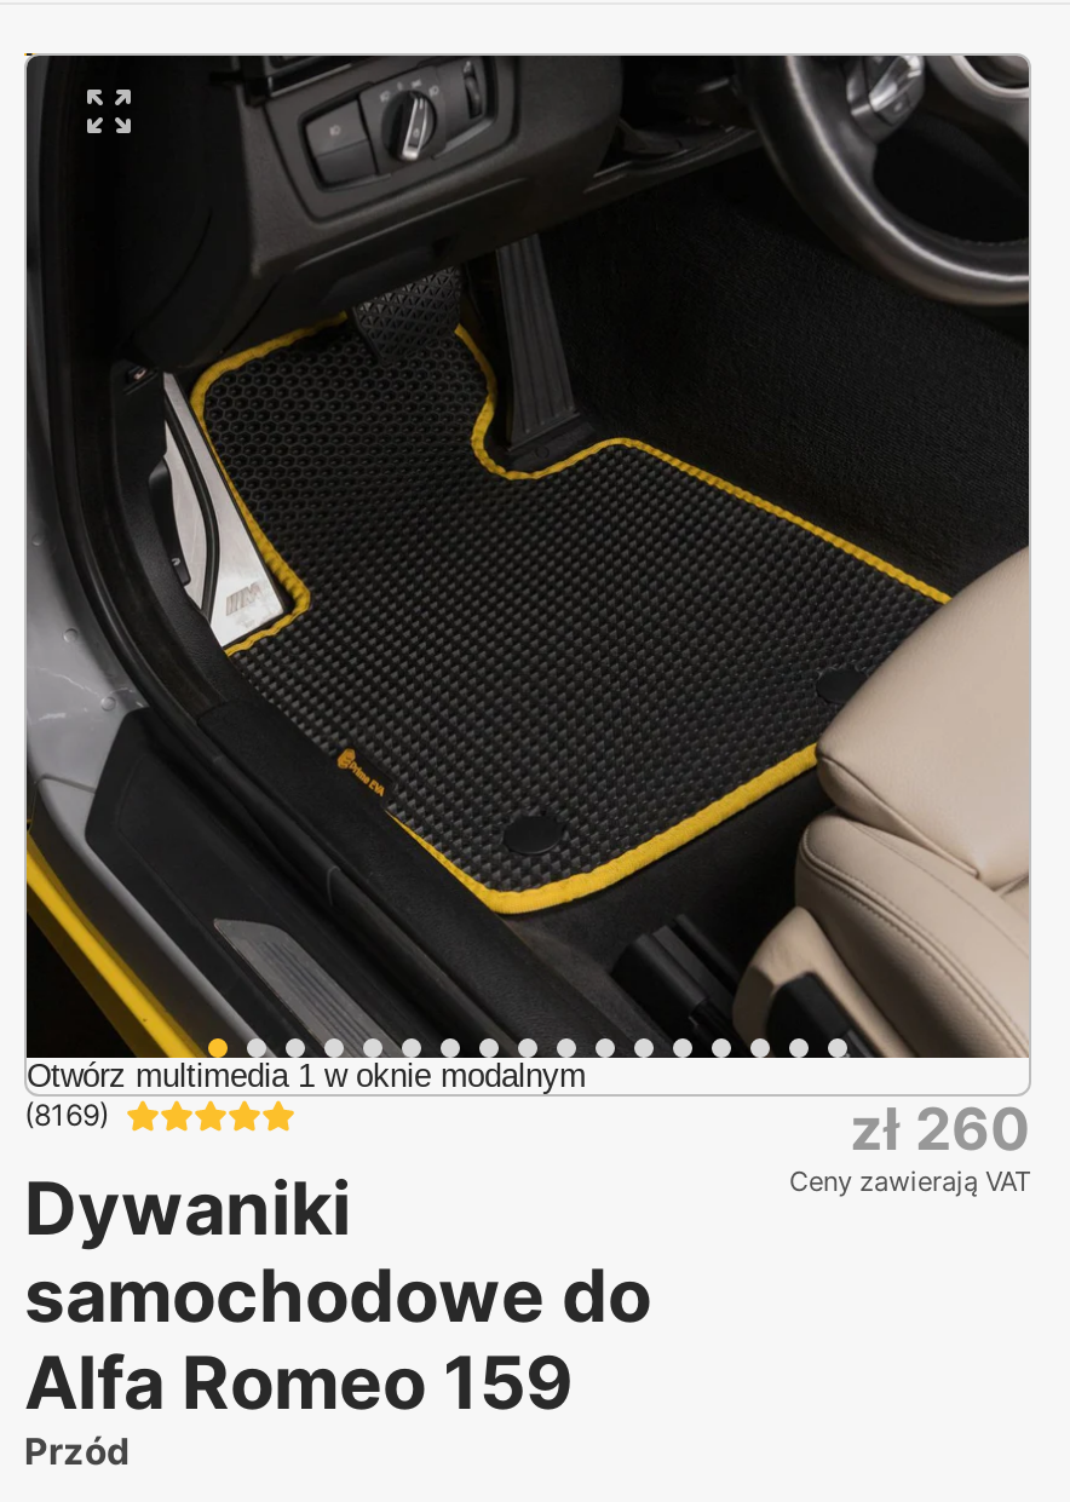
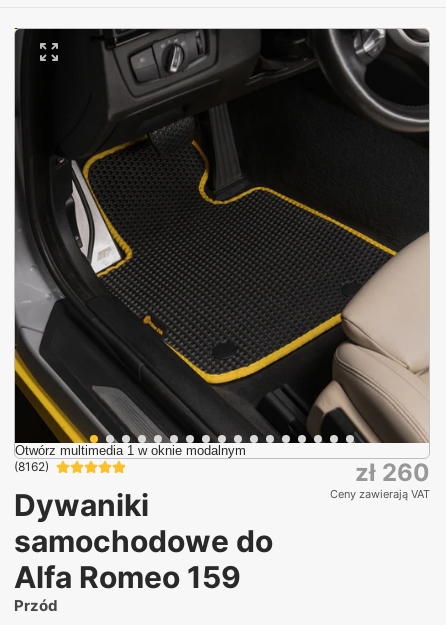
- (8169)
+ (8162)
